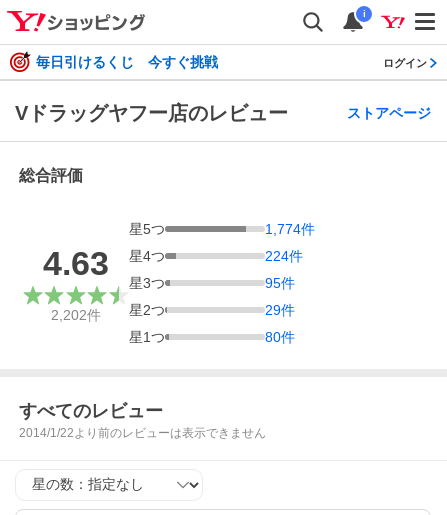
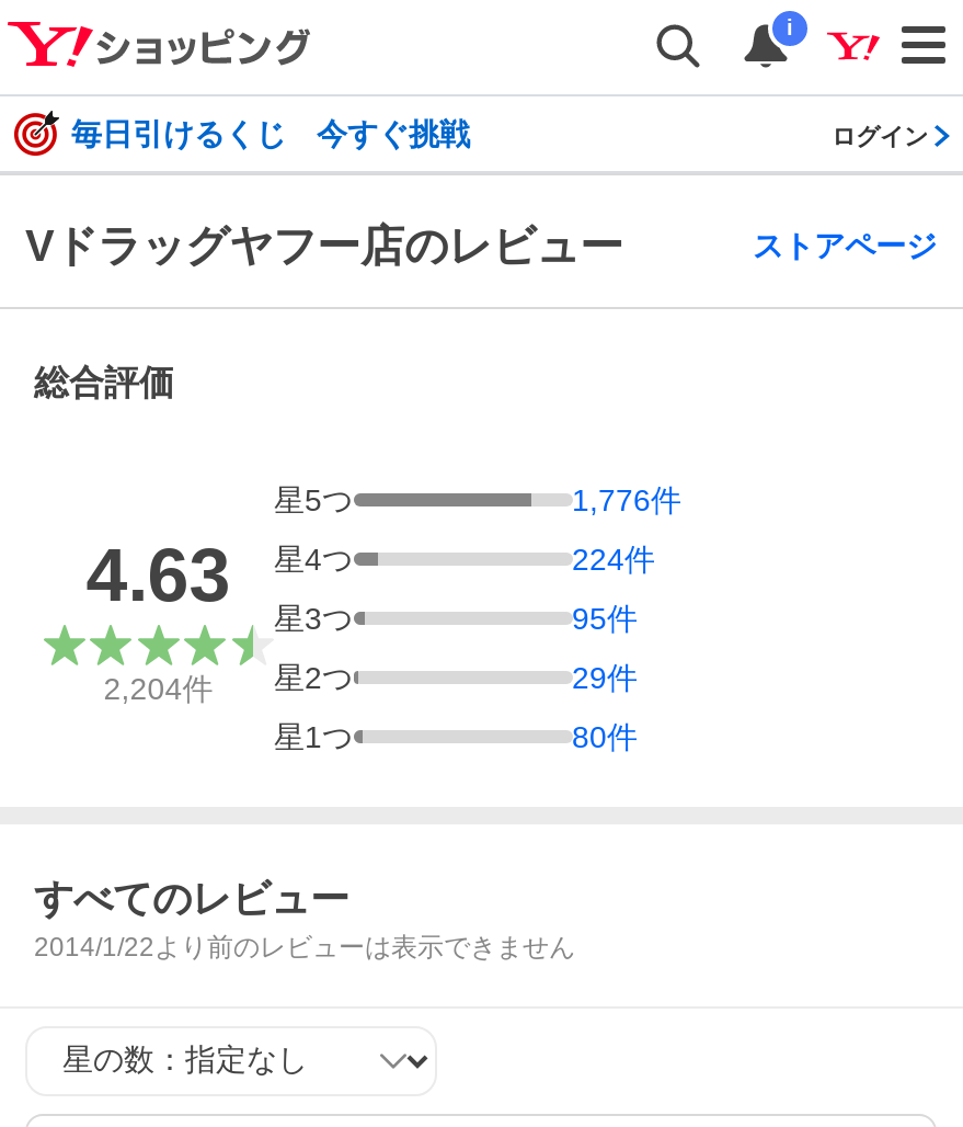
- 1,774件
+ 1,776件

- 2,202件 星2つ
+ 2,204件 星2つ
